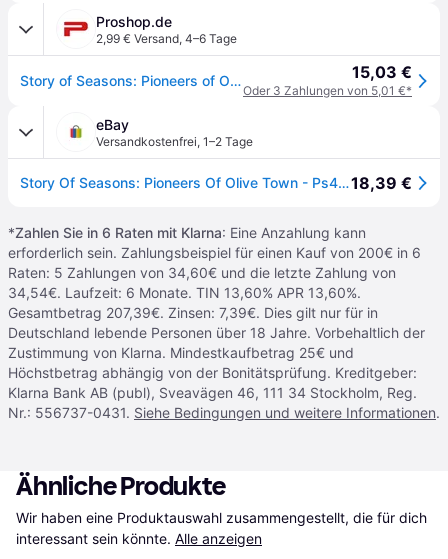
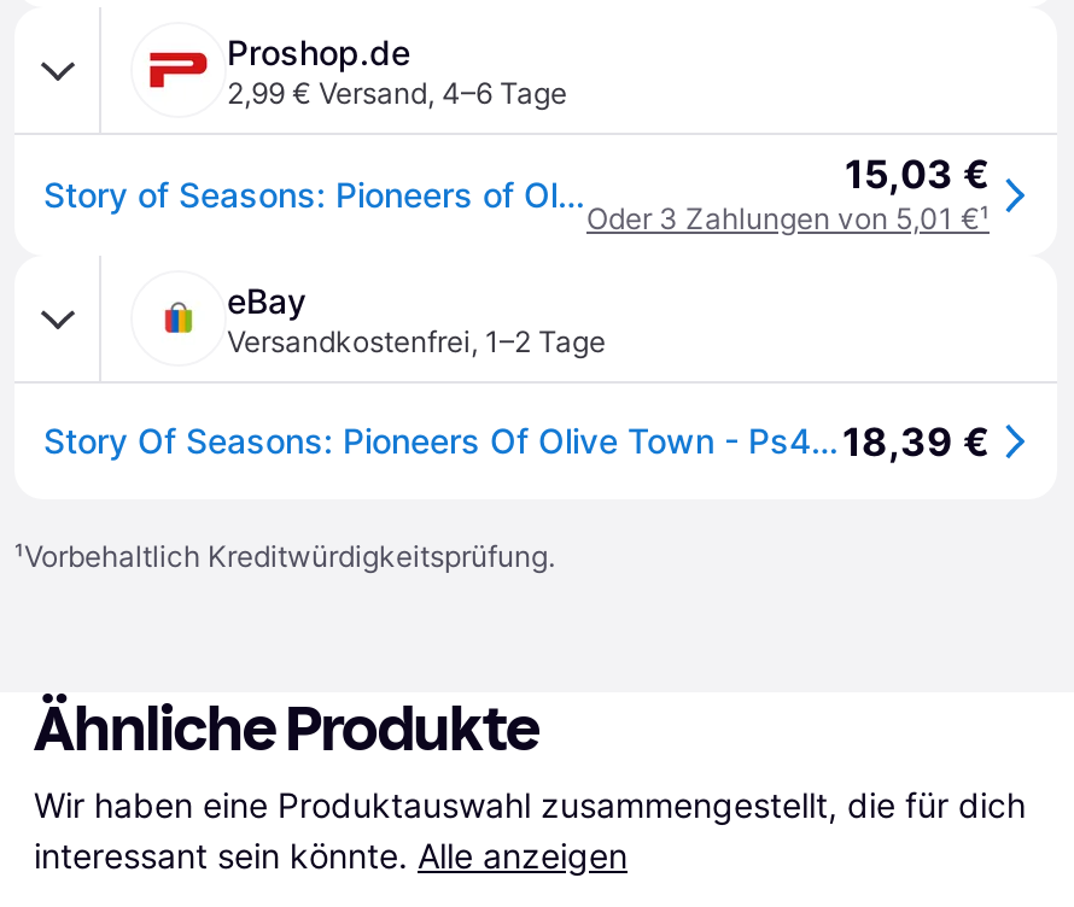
- Oder 3 Zahlungen von 5,01 €*
+ Oder 3 Zahlungen von 5,01 €¹

- *Zahlen Sie in 6 Raten mit Klarna: Eine Anzahlung kann
- erforderlich sein. Zahlungsbeispiel für einen Kauf von 200€ in 6
- Raten: 5 Zahlungen von 34,60€ und die letzte Zahlung von
- 34,54€. Laufzeit: 6 Monate. TIN 13,60% APR 13,60%.
- Gesamtbetrag 207,39€. Zinsen: 7,39€. Dies gilt nur für in
- Deutschland lebende Personen über 18 Jahre. Vorbehaltlich der
- Zustimmung von Klarna. Mindestkaufbetrag 25€ und
- Höchstbetrag abhängig von der Bonitätsprüfung. Kreditgeber:
- Klarna Bank AB (publ), Sveavägen 46, 111 34 Stockholm, Reg.
- Nr.: 556737-0431. Siehe Bedingungen und weitere Informationen.
+ ¹Vorbehaltlich Kreditwürdigkeitsprüfung.
